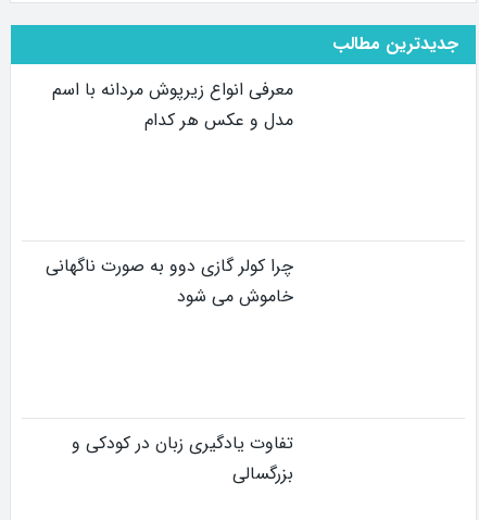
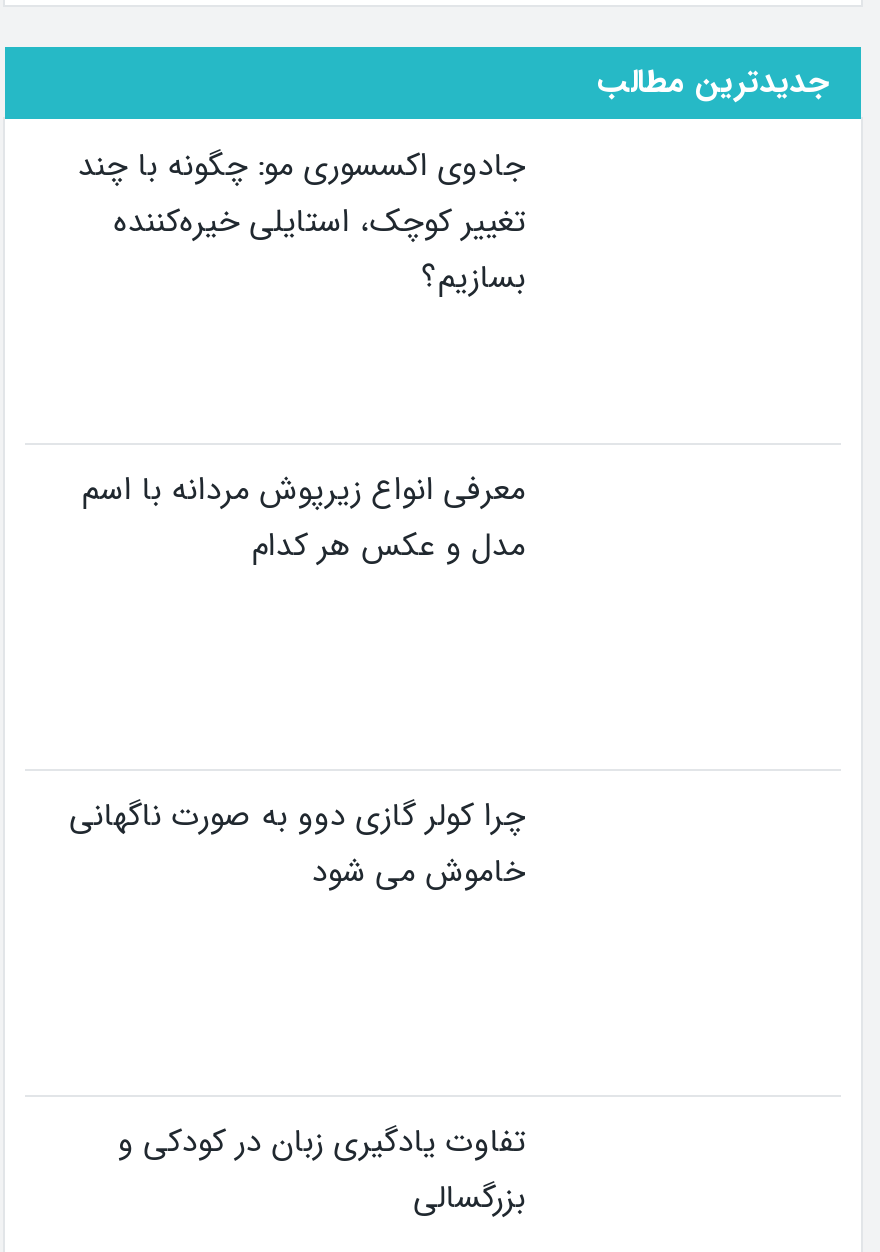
+ جادوی اکسسوری مو: چگونه با چند
+ تغییر کوچک، استایلی خیره‌کننده
+ بسازیم؟
